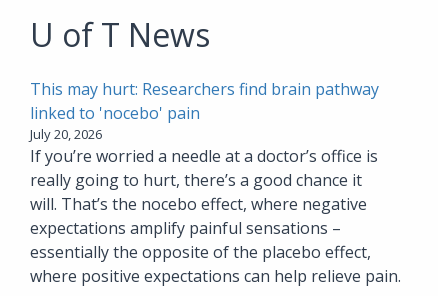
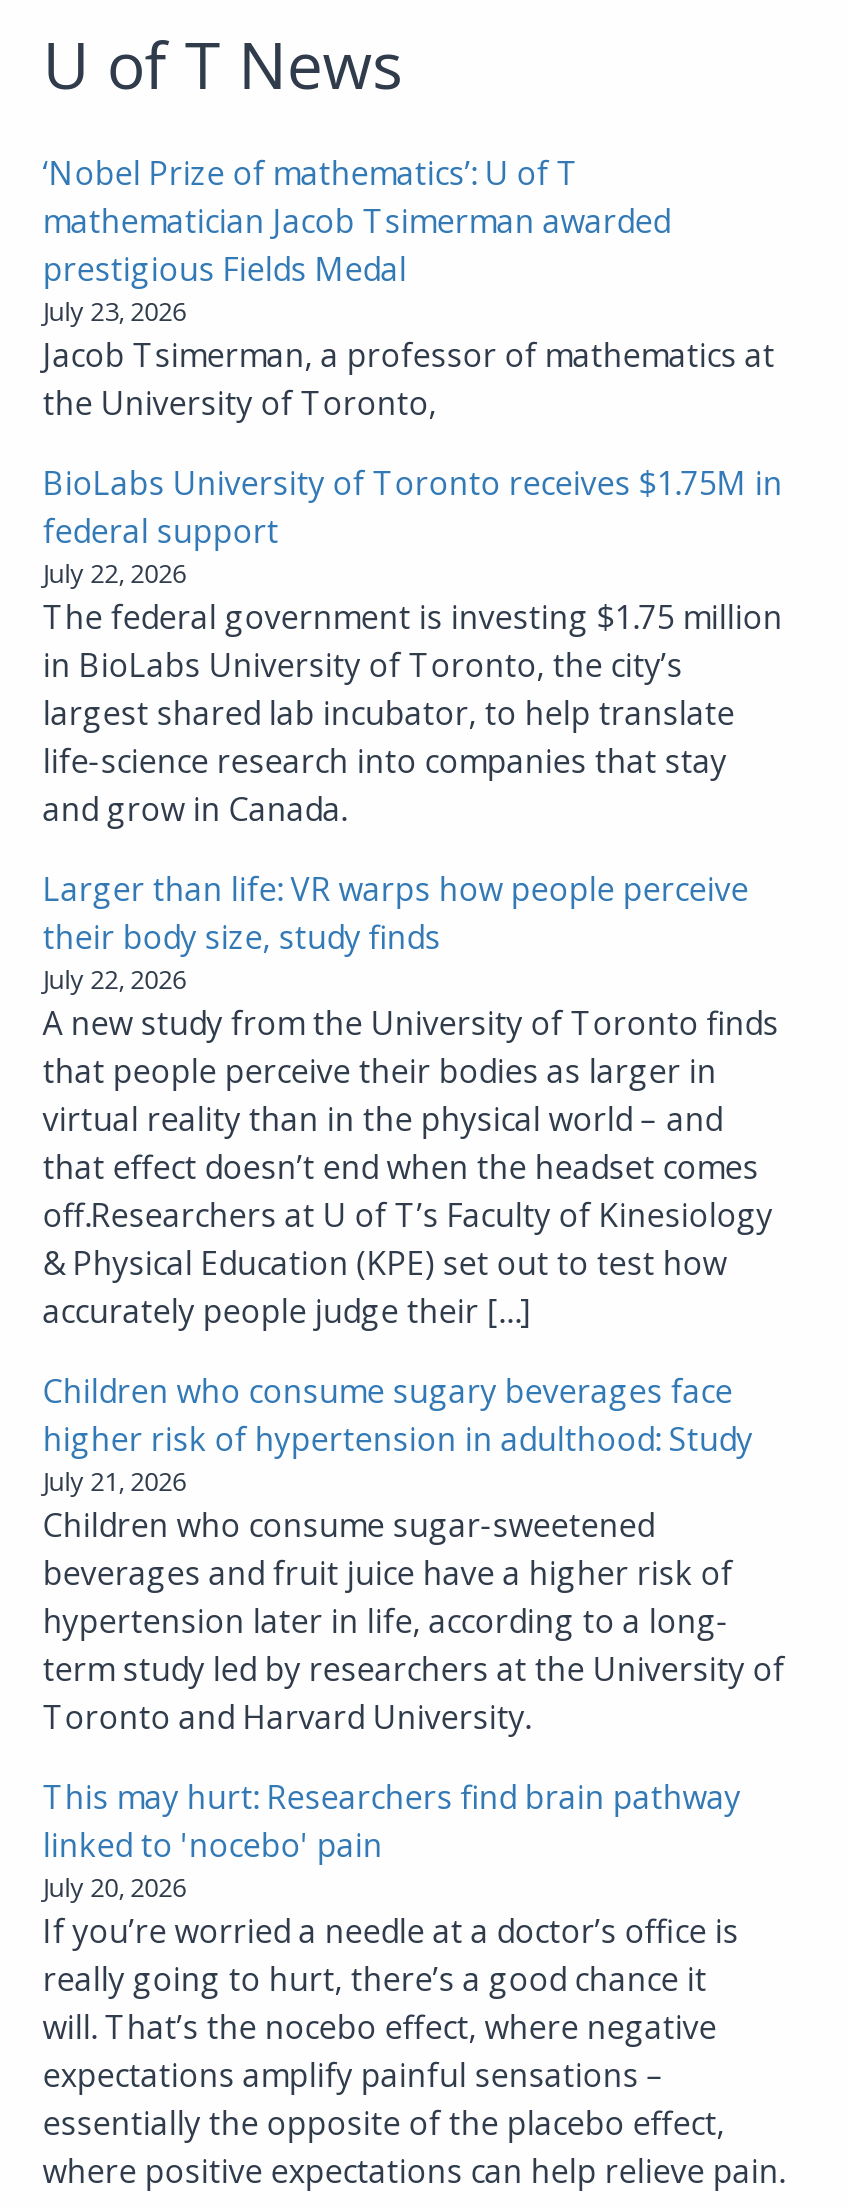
+ ‘Nobel Prize of mathematics’: U of T
+ mathematician Jacob Tsimerman awarded
+ prestigious Fields Medal
+ July 23, 2026
+ Jacob Tsimerman, a professor of mathematics at
+ the University of Toronto,
+ BioLabs University of Toronto receives $1.75M in
+ federal support
+ July 22, 2026
+ The federal government is investing $1.75 million
+ in BioLabs University of Toronto, the city’s
+ largest shared lab incubator, to help translate
+ life-science research into companies that stay
+ and grow in Canada.
+ Larger than life: VR warps how people perceive
+ their body size, study finds
+ July 22, 2026
+ A new study from the University of Toronto finds
+ that people perceive their bodies as larger in
+ virtual reality than in the physical world – and
+ that effect doesn’t end when the headset comes
+ off.Researchers at U of T’s Faculty of Kinesiology
+ & Physical Education (KPE) set out to test how
+ accurately people judge their […]
+ Children who consume sugary beverages face
+ higher risk of hypertension in adulthood: Study
+ July 21, 2026
+ Children who consume sugar-sweetened
+ beverages and fruit juice have a higher risk of
+ hypertension later in life, according to a long-
+ term study led by researchers at the University of
+ Toronto and Harvard University.
